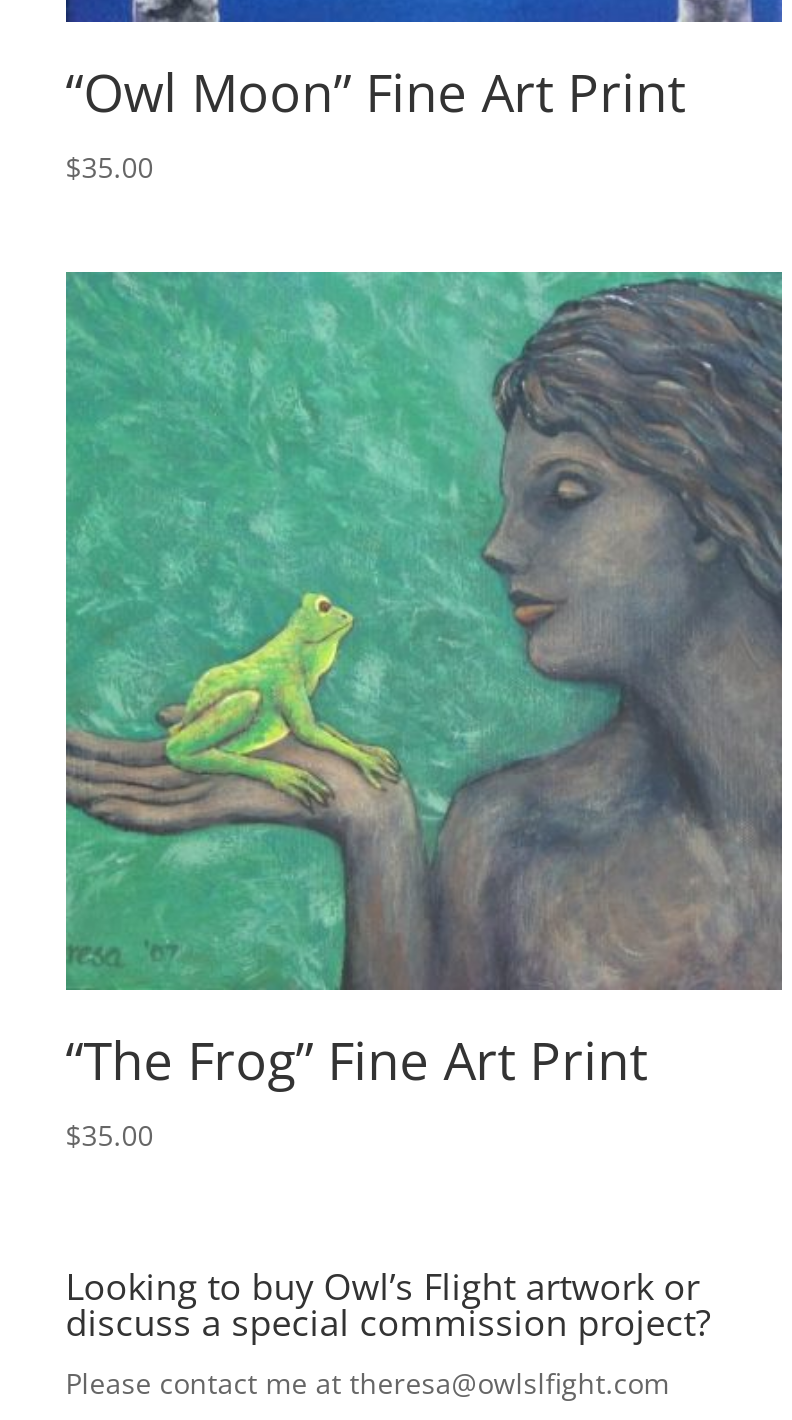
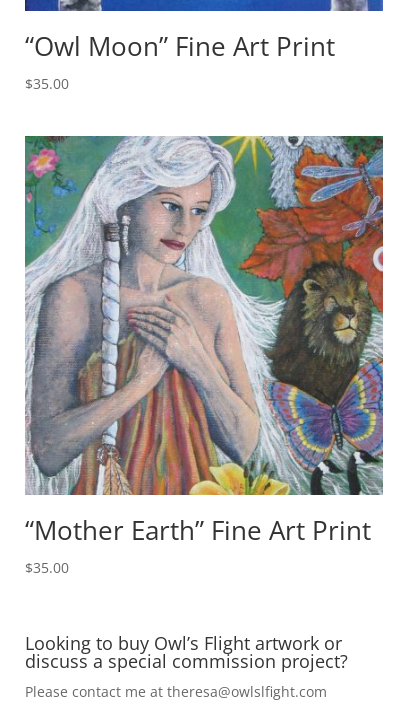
- [image]
- “The Frog” Fine Art Print
+ [image]
+ “Mother Earth” Fine Art Print
